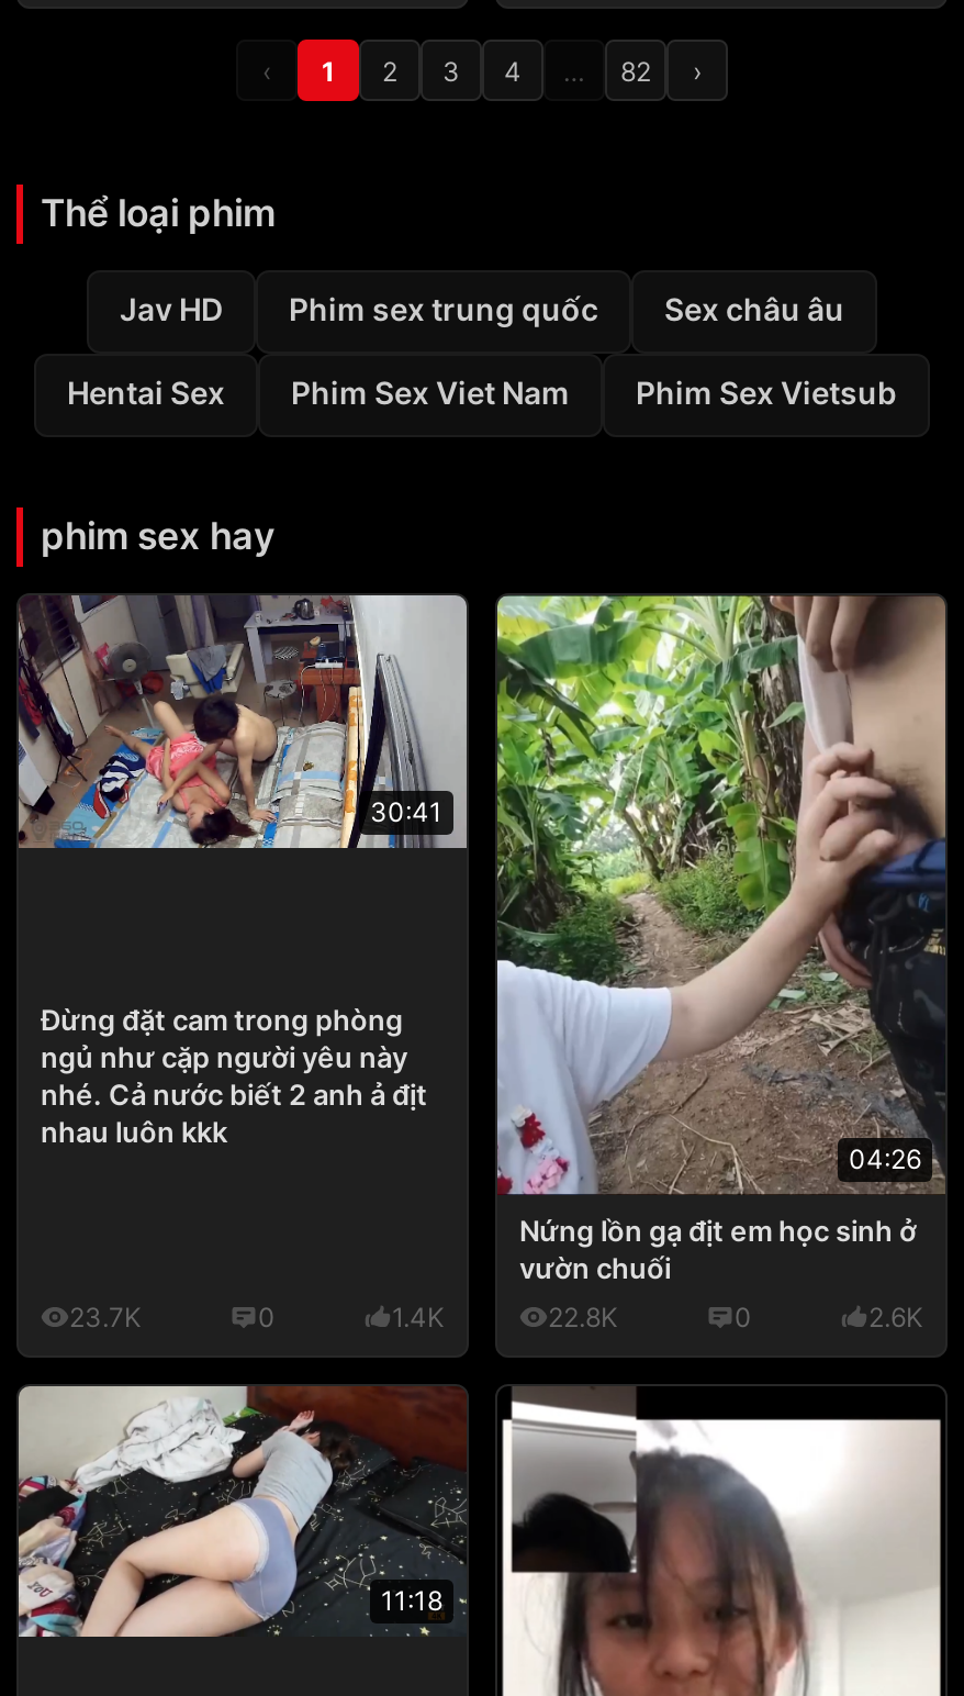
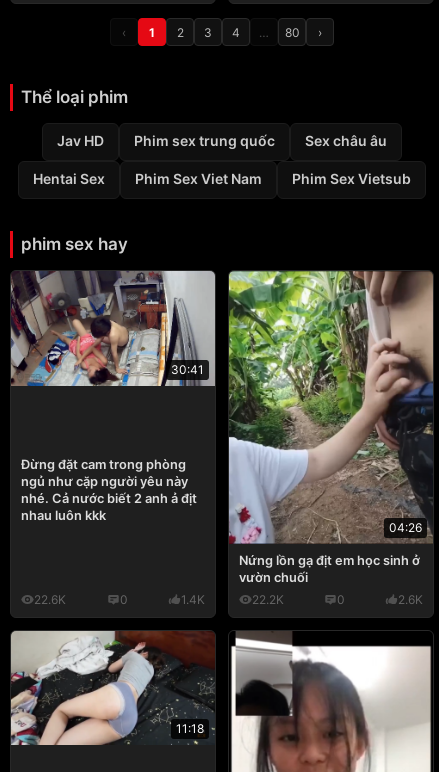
- 82
+ 80

- 23.7K
+ 22.6K

- 22.8K
+ 22.2K
